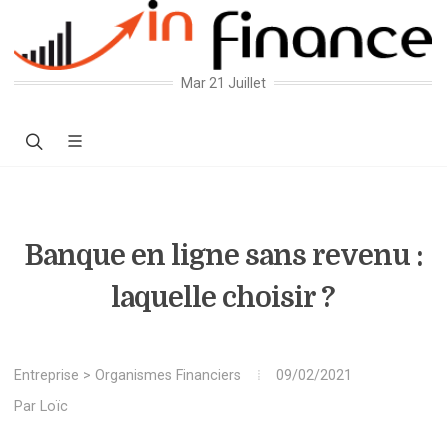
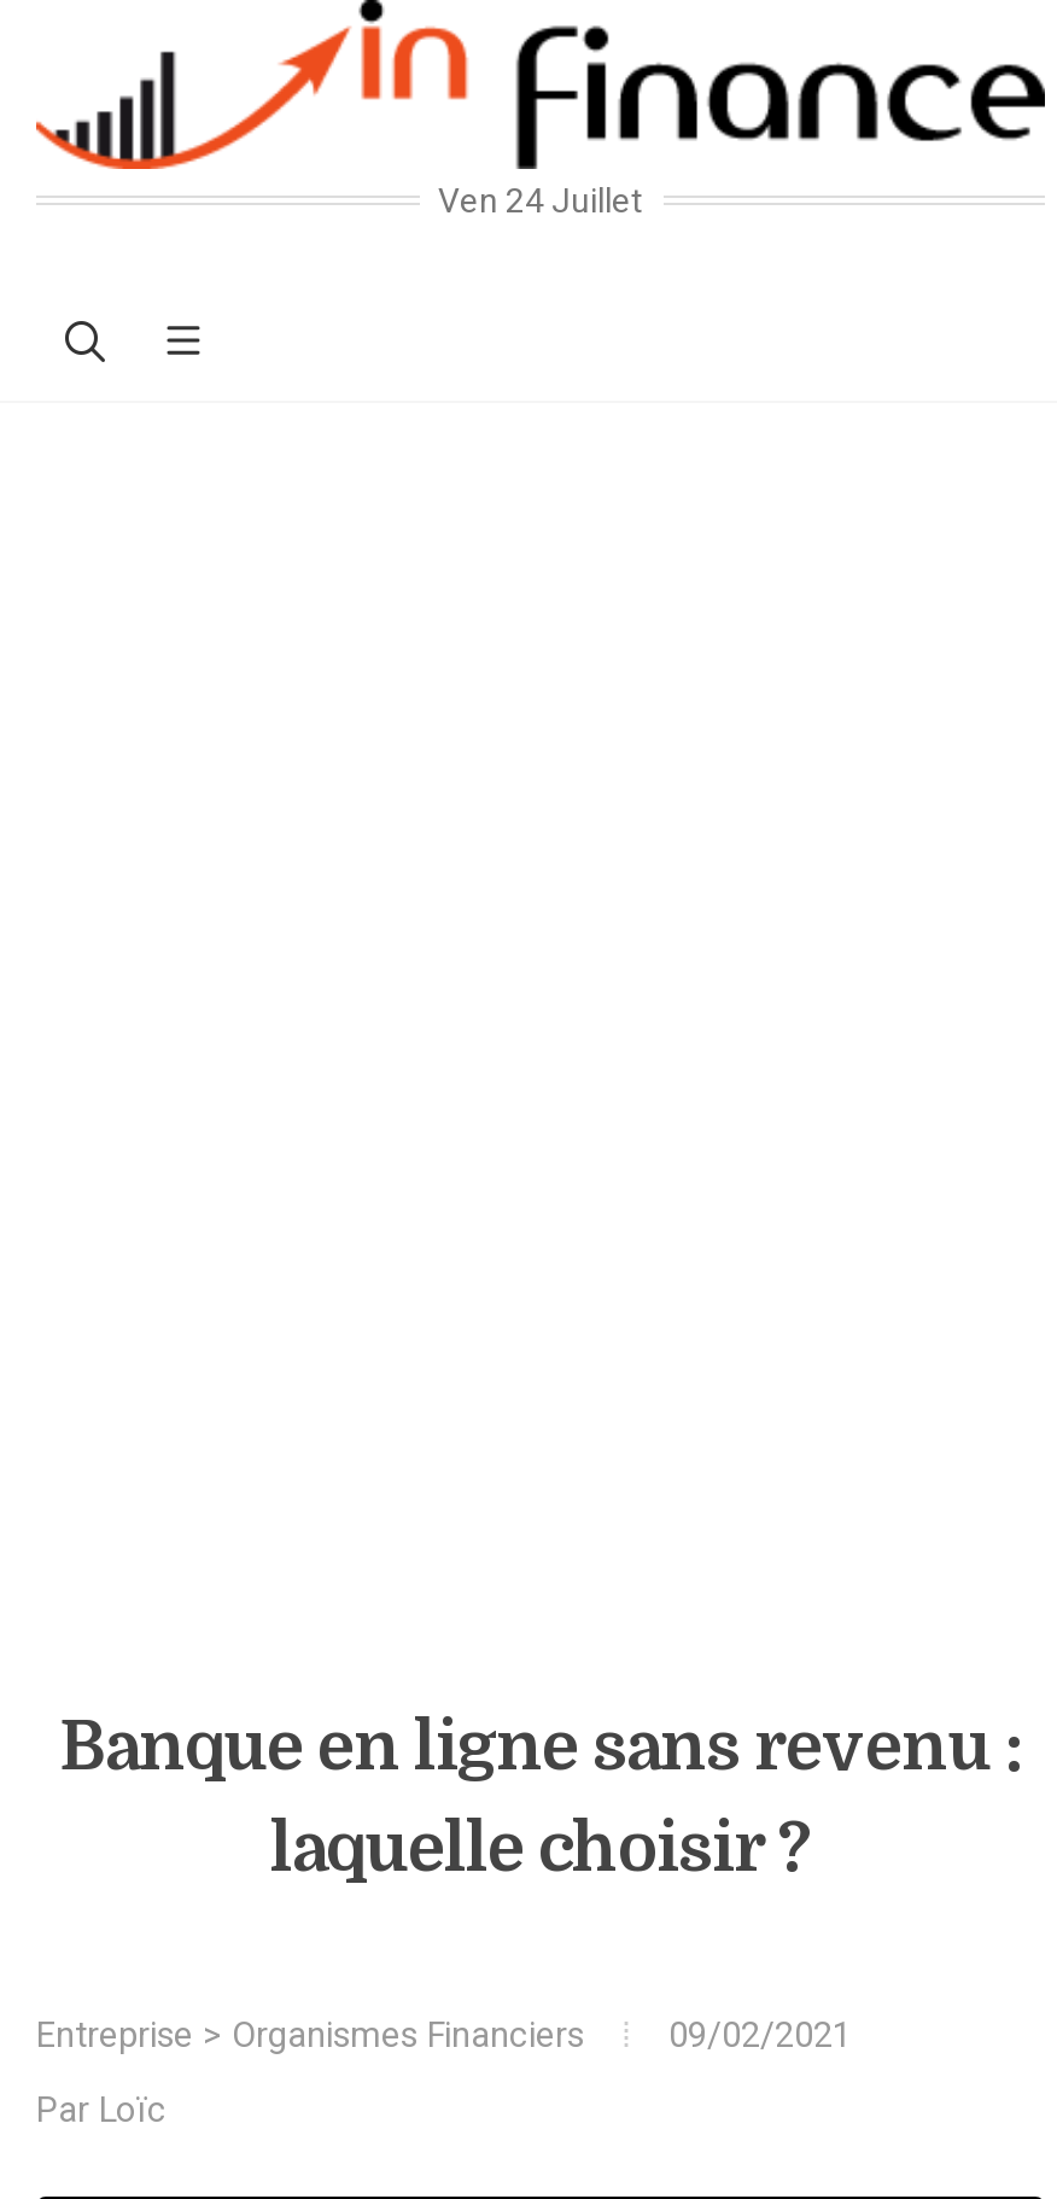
- Mar 21 Juillet
+ Ven 24 Juillet
